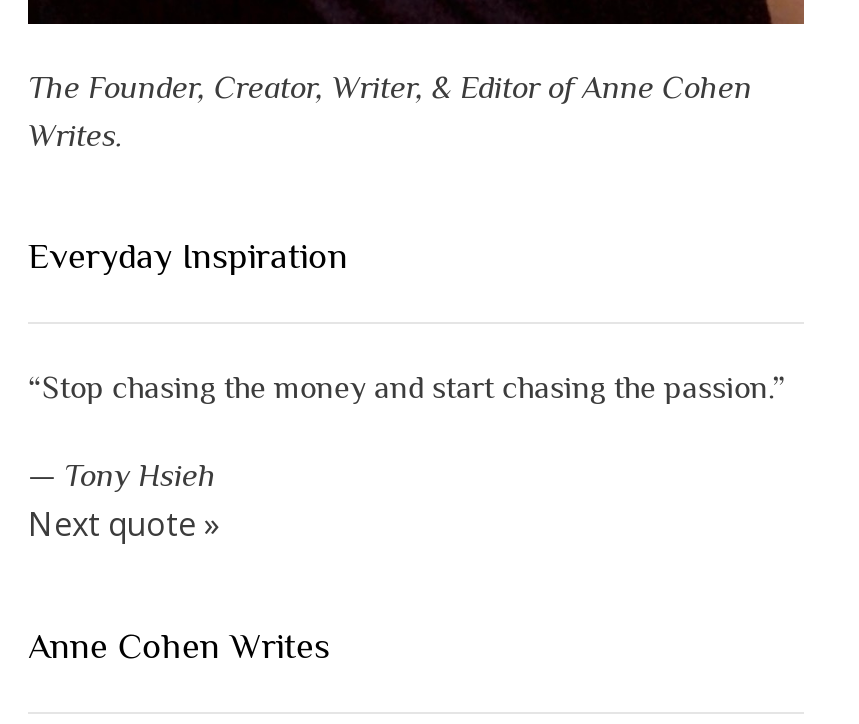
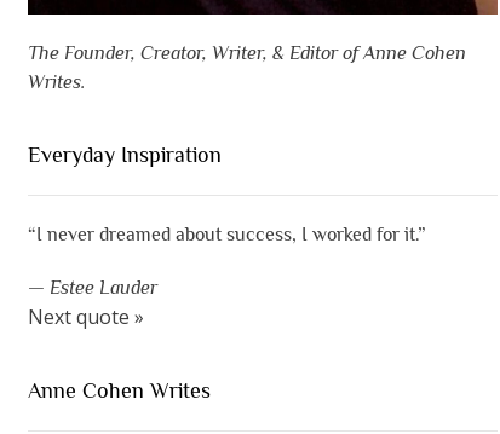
- “Stop chasing the money and start chasing the passion.”
+ “I never dreamed about success, I worked for it.”

- — Tony Hsieh
+ — Estee Lauder
